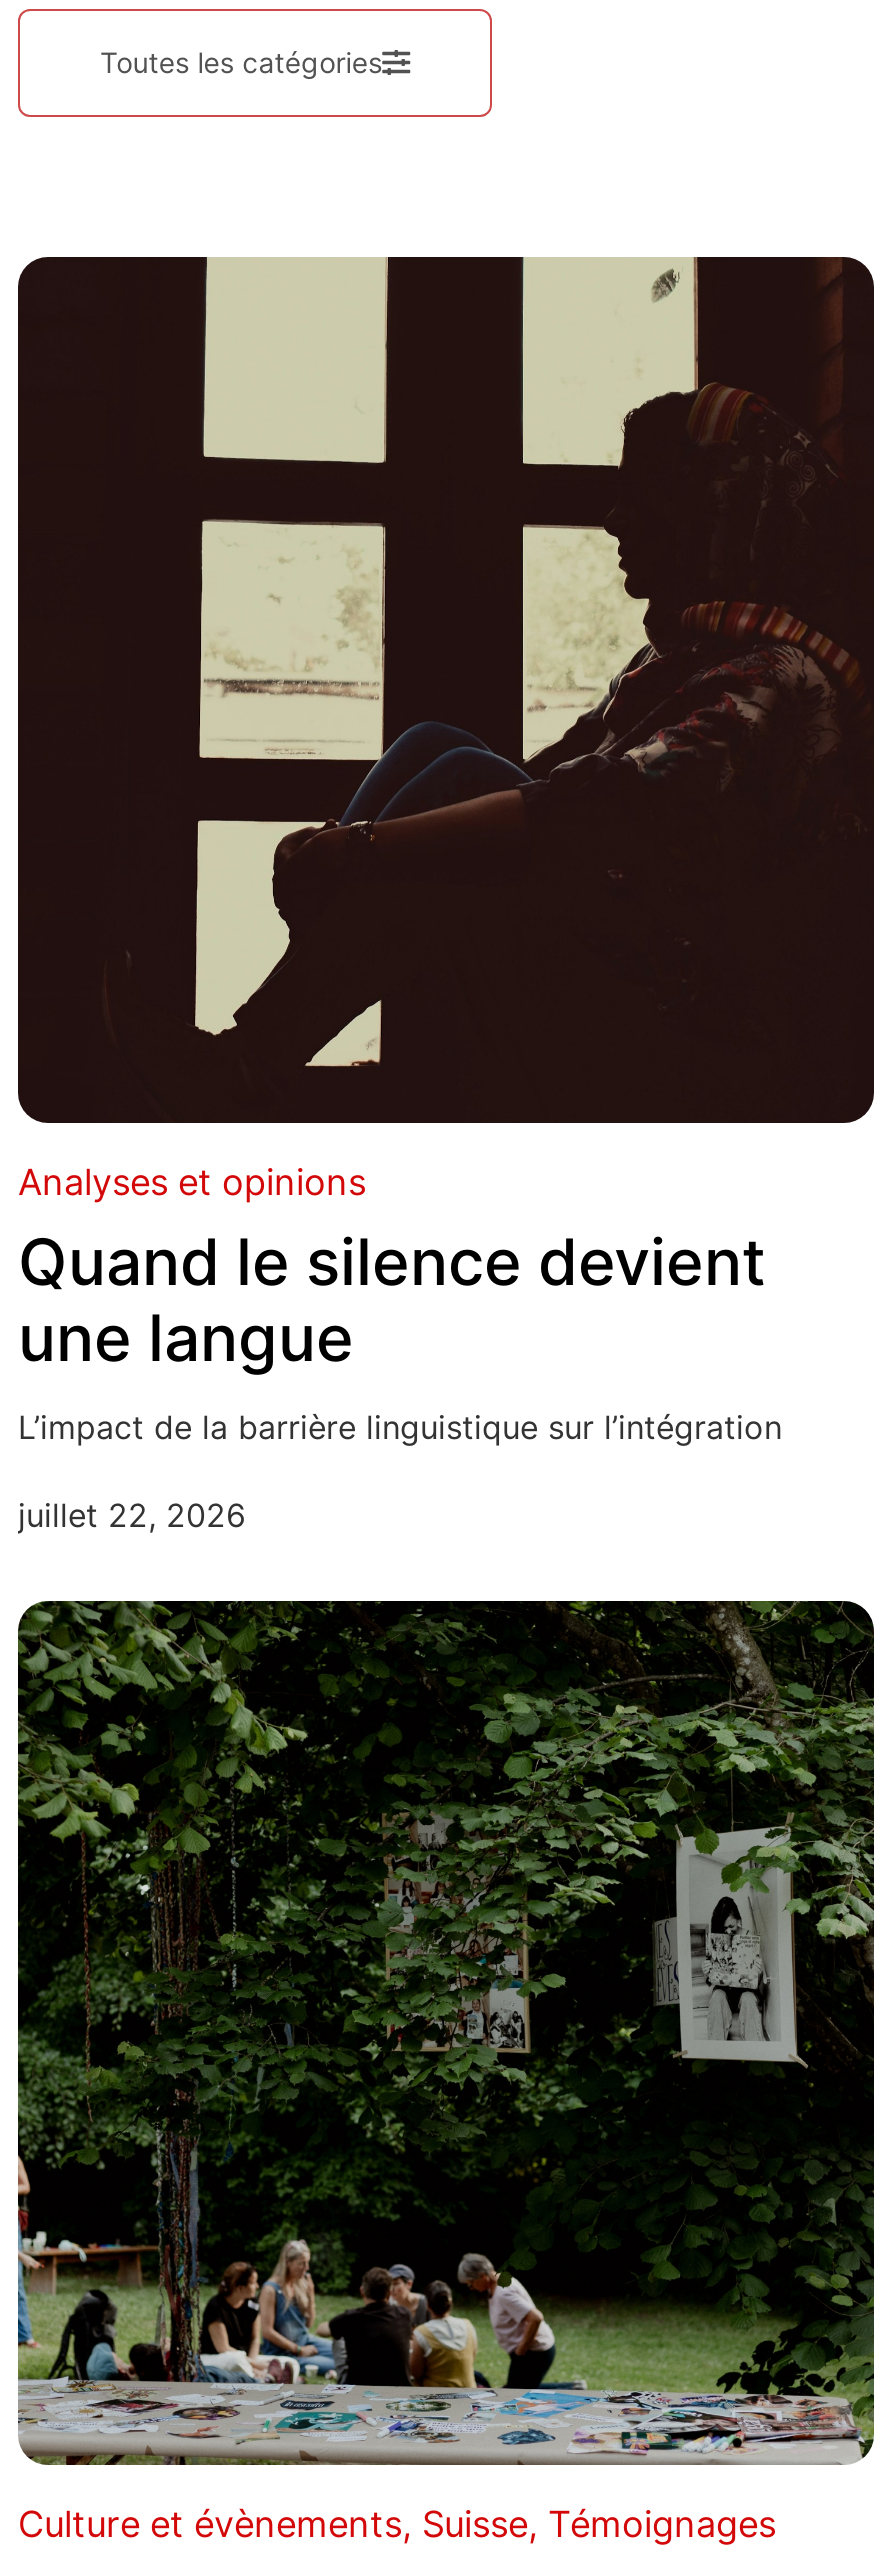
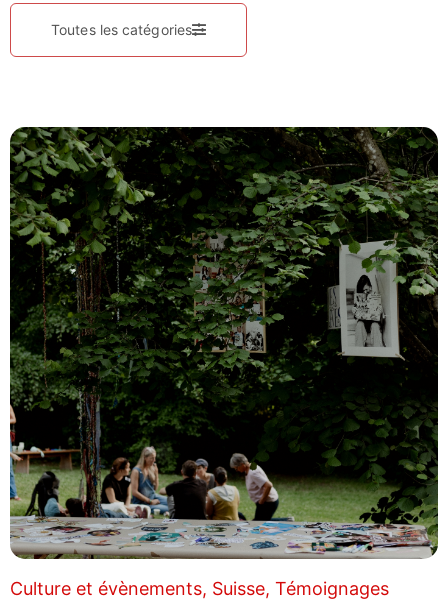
- [image]
- Analyses et opinions
- Quand le silence devient
- une langue
- L’impact de la barrière linguistique sur l’intégration
- juillet 22, 2026
